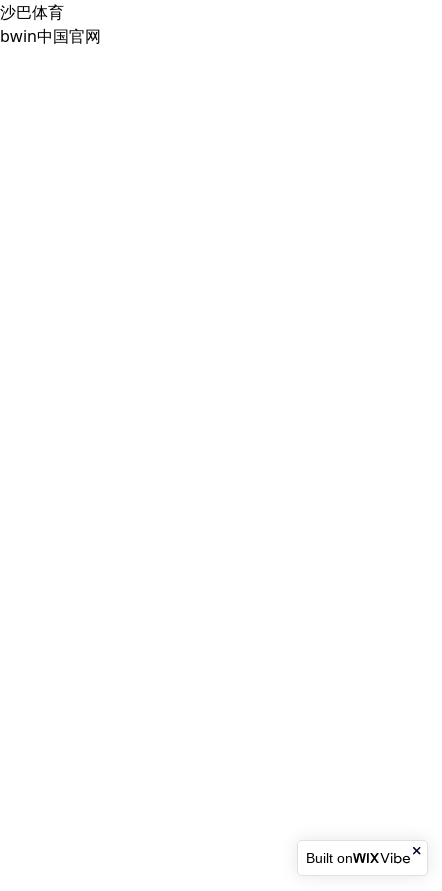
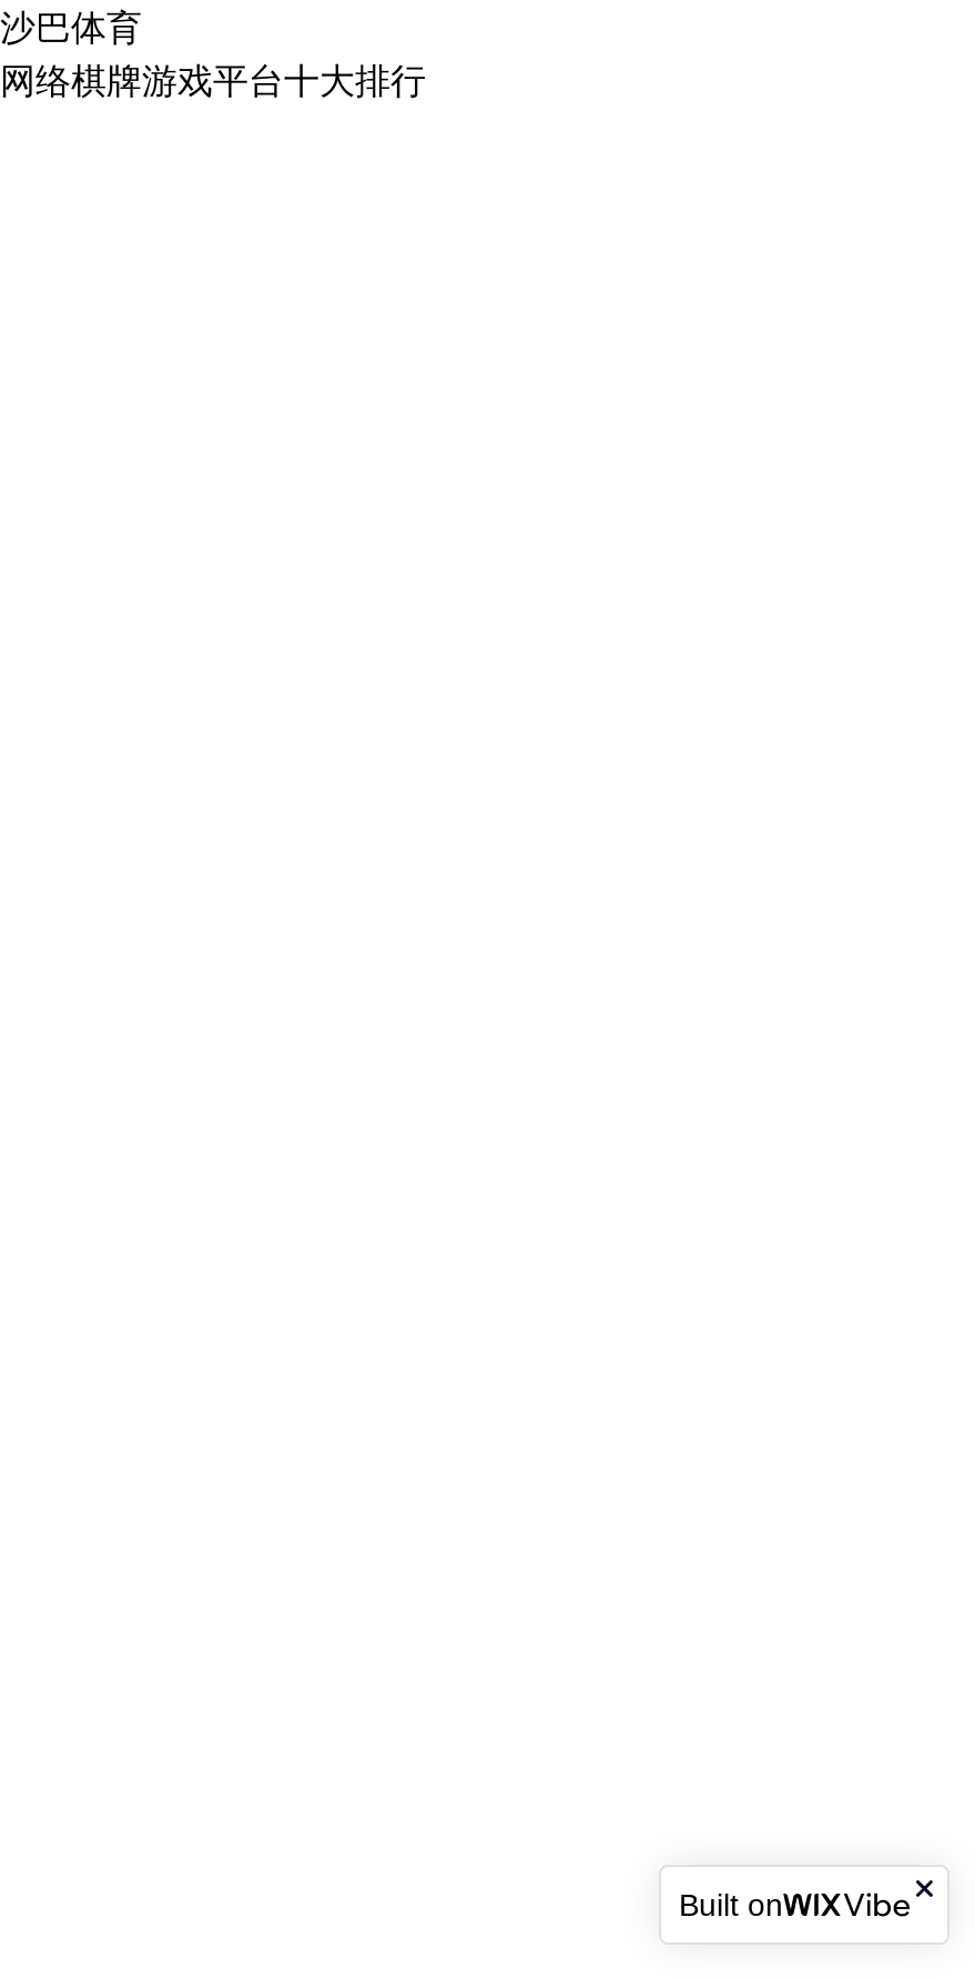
- bwin中国官网
+ 网络棋牌游戏平台十大排行
